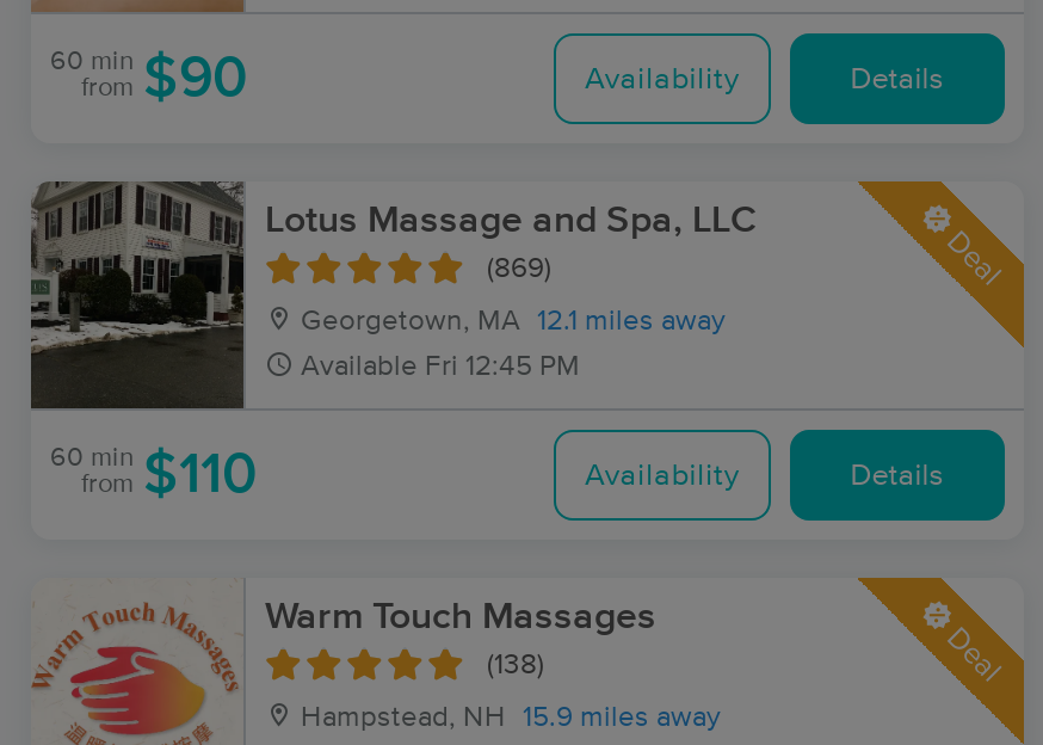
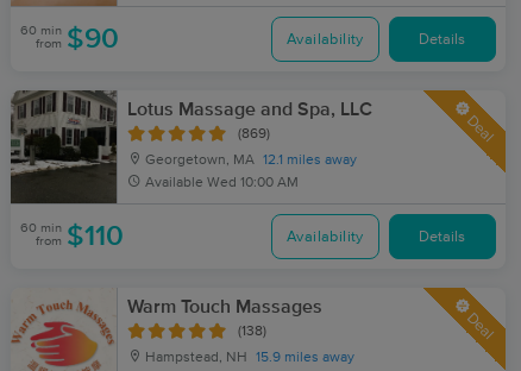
- Available Fri 12:45 PM
+ Available Wed 10:00 AM
